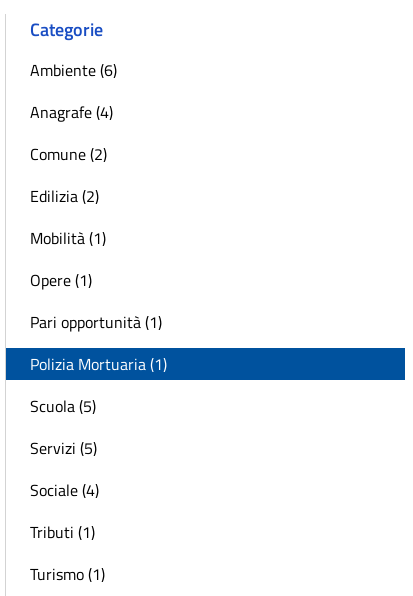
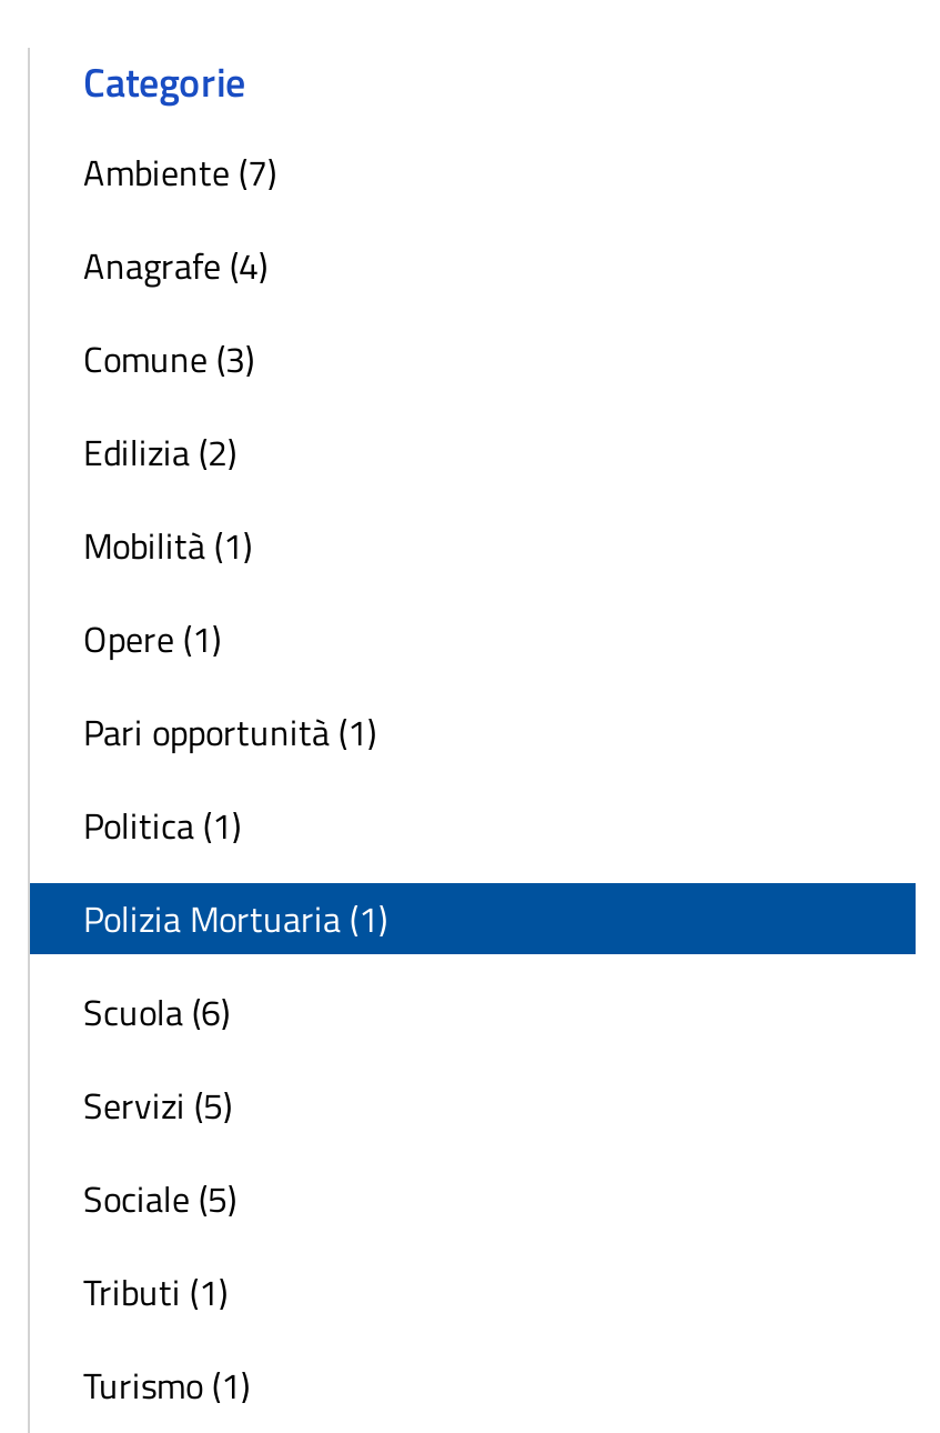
- Ambiente (6)
+ Ambiente (7)

- Comune (2)
+ Comune (3)

+ Politica (1)

- Scuola (5)
+ Scuola (6)

- Sociale (4)
+ Sociale (5)
